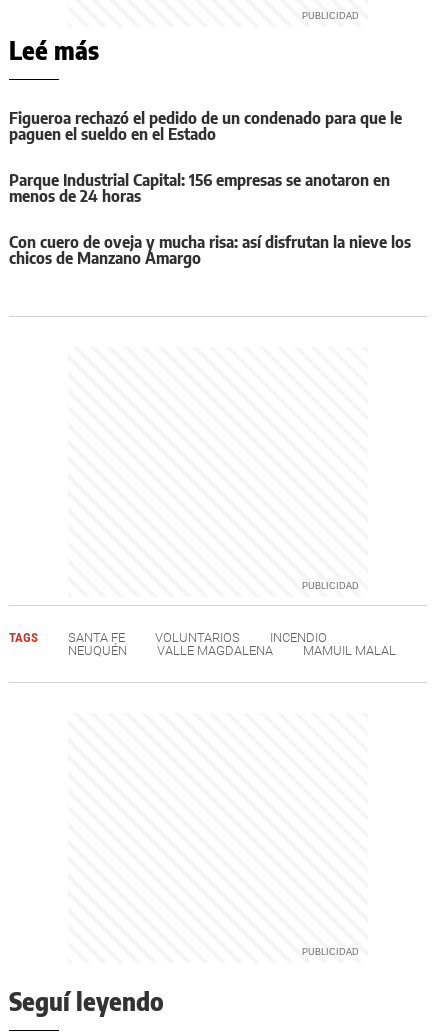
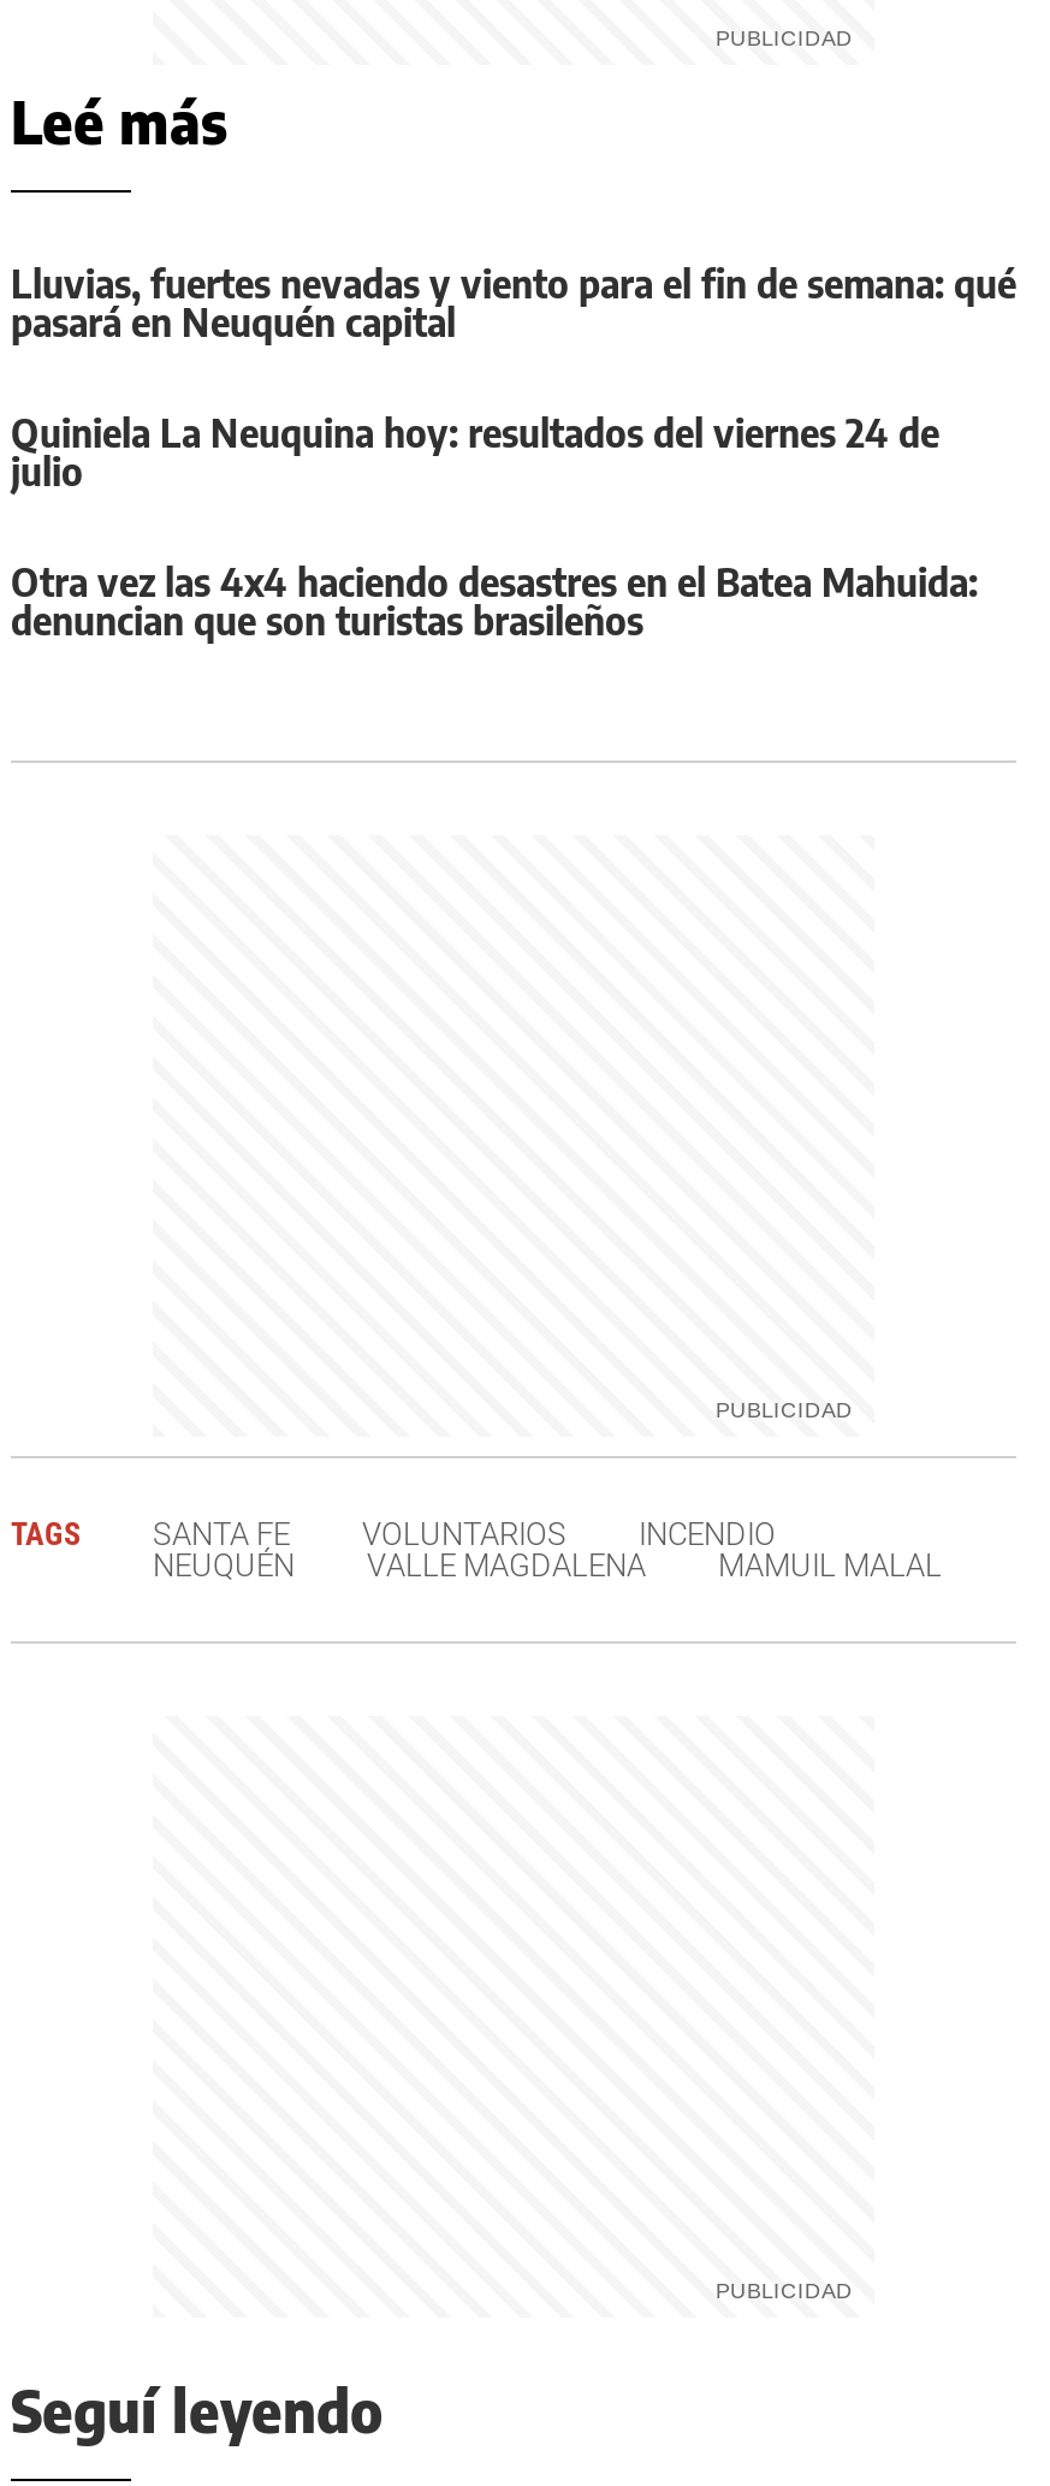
- Figueroa rechazó el pedido de un condenado para que le
- paguen el sueldo en el Estado
+ Lluvias, fuertes nevadas y viento para el fin de semana: qué
+ pasará en Neuquén capital

- Parque Industrial Capital: 156 empresas se anotaron en
- menos de 24 horas
+ Quiniela La Neuquina hoy: resultados del viernes 24 de
+ julio

- Con cuero de oveja y mucha risa: así disfrutan la nieve los
- chicos de Manzano Amargo
+ Otra vez las 4x4 haciendo desastres en el Batea Mahuida:
+ denuncian que son turistas brasileños
